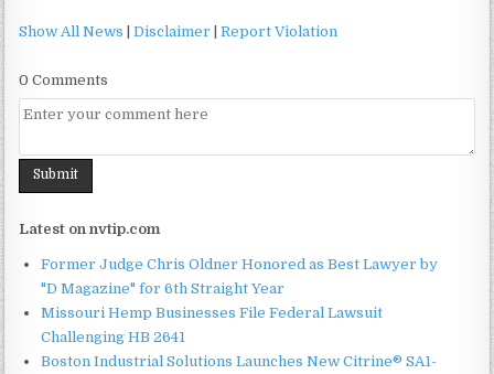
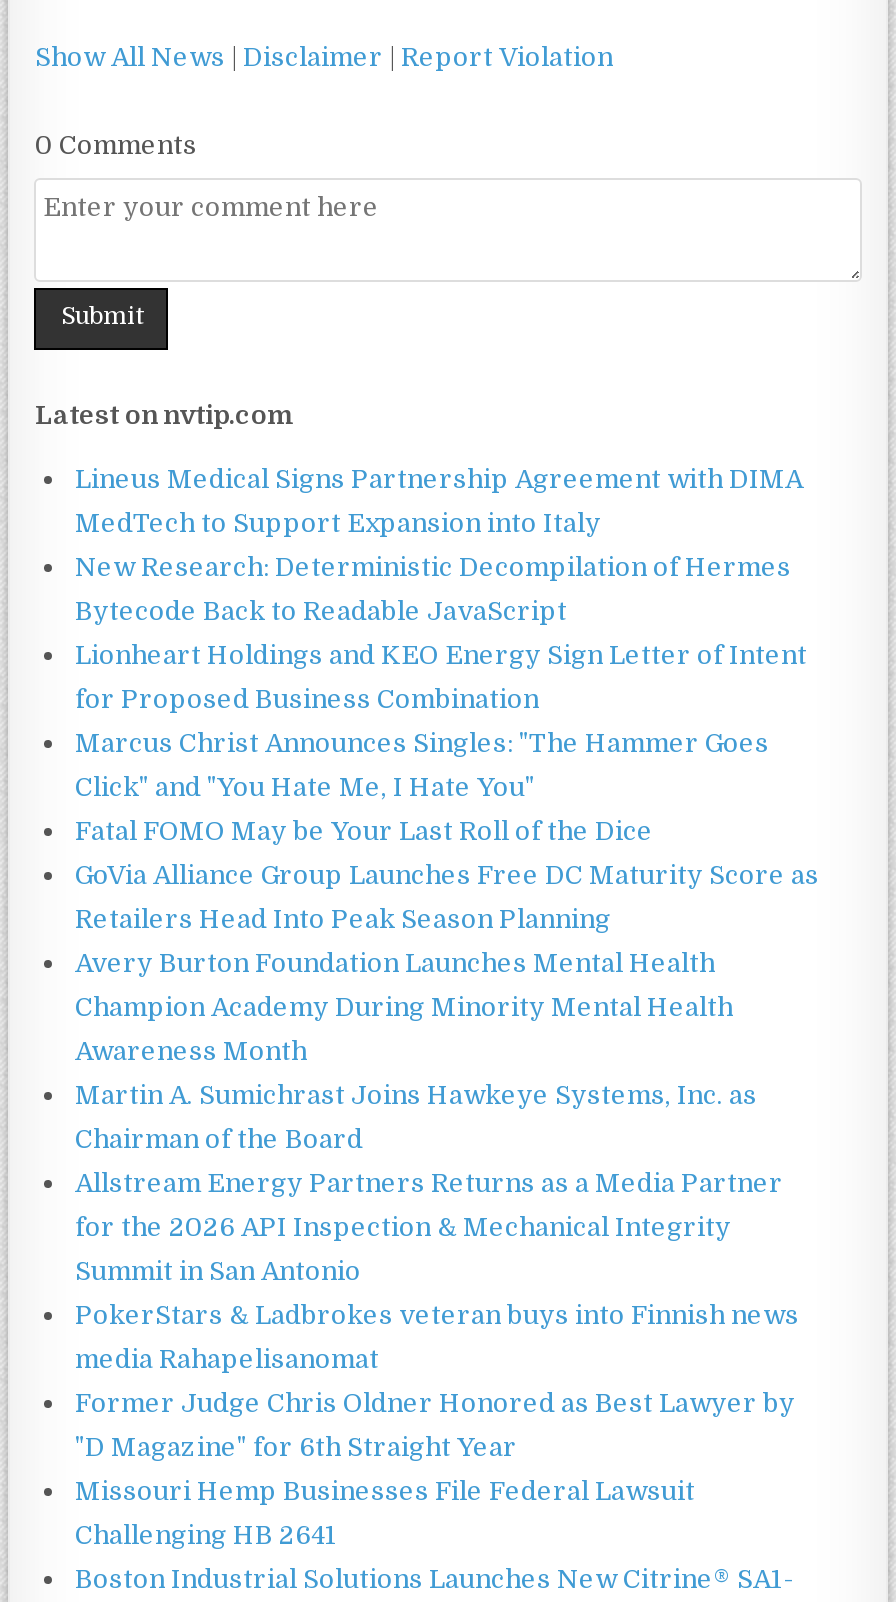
+ Lineus Medical Signs Partnership Agreement with DIMA
+ MedTech to Support Expansion into Italy
+ New Research: Deterministic Decompilation of Hermes
+ Bytecode Back to Readable JavaScript
+ Lionheart Holdings and KEO Energy Sign Letter of Intent
+ for Proposed Business Combination
+ Marcus Christ Announces Singles: "The Hammer Goes
+ Click" and "You Hate Me, I Hate You"
+ Fatal FOMO May be Your Last Roll of the Dice
+ GoVia Alliance Group Launches Free DC Maturity Score as
+ Retailers Head Into Peak Season Planning
+ Avery Burton Foundation Launches Mental Health
+ Champion Academy During Minority Mental Health
+ Awareness Month
+ Martin A. Sumichrast Joins Hawkeye Systems, Inc. as
+ Chairman of the Board
+ Allstream Energy Partners Returns as a Media Partner
+ for the 2026 API Inspection & Mechanical Integrity
+ Summit in San Antonio
+ PokerStars & Ladbrokes veteran buys into Finnish news
+ media Rahapelisanomat
